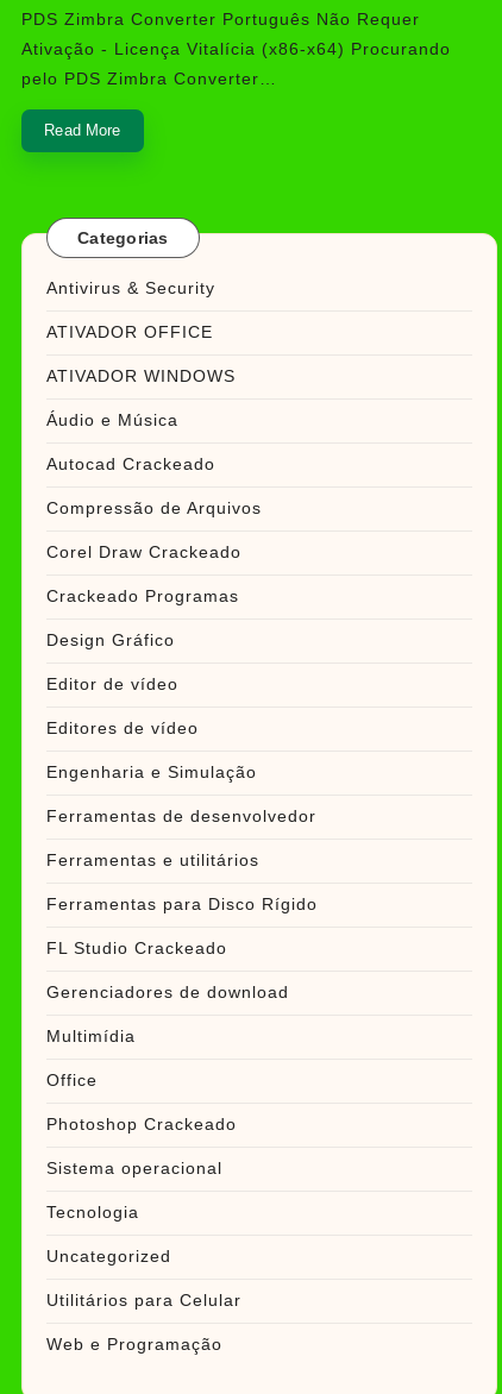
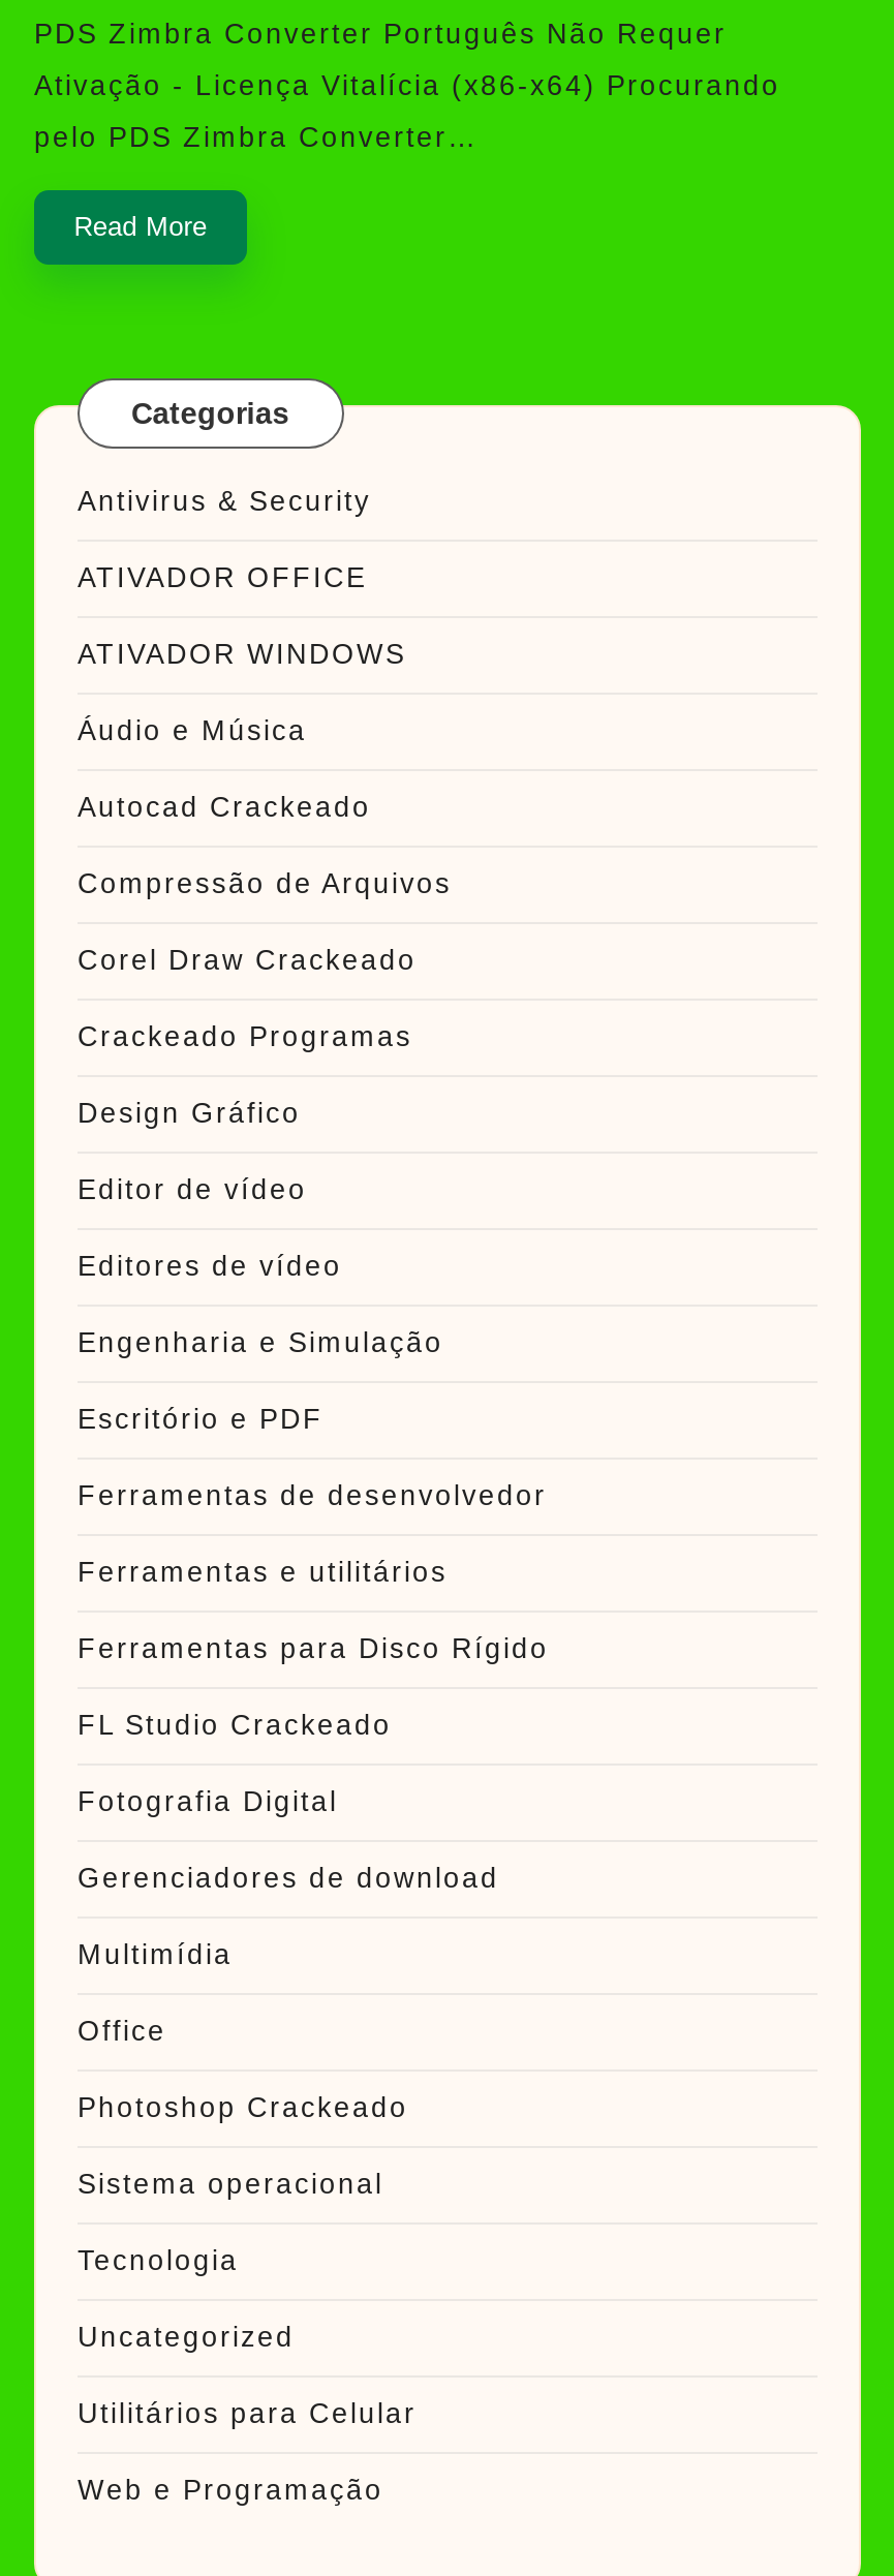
+ Escritório e PDF

+ Fotografia Digital
